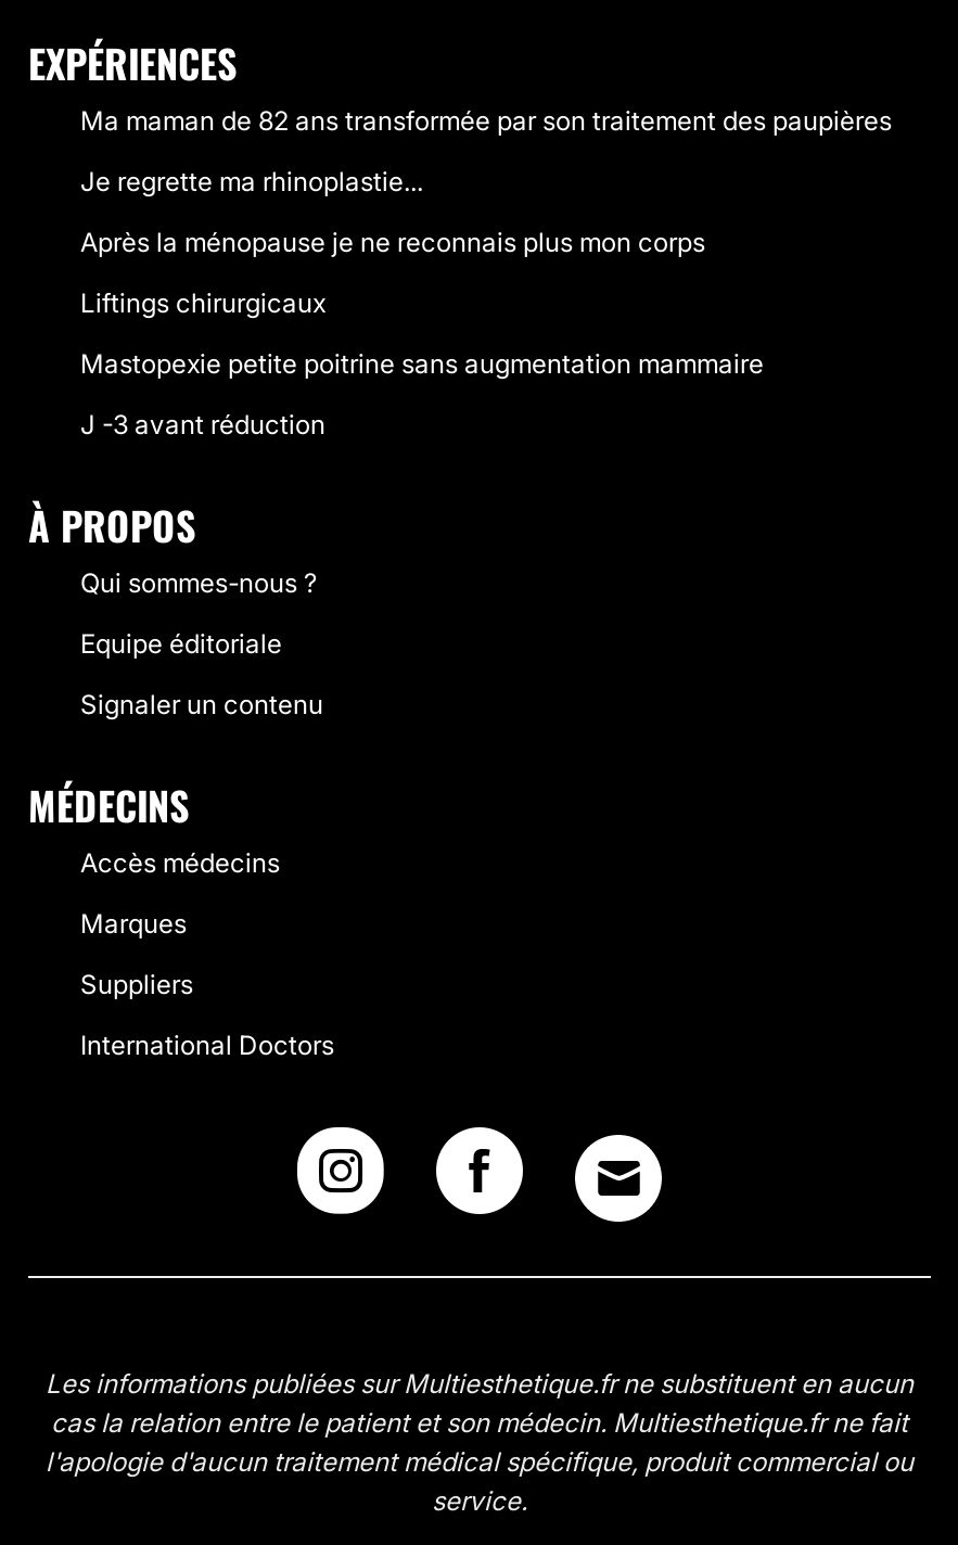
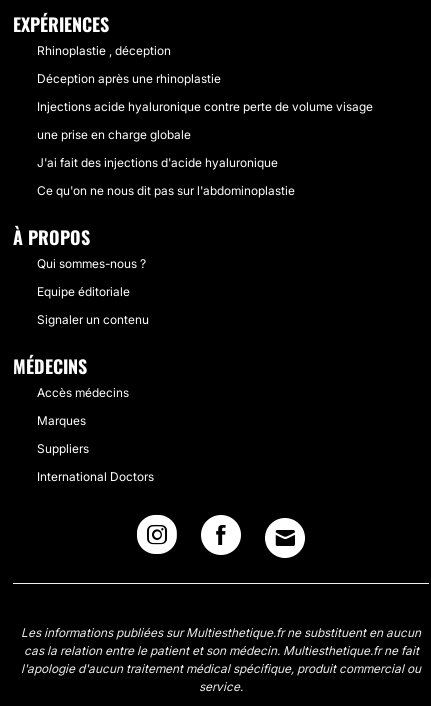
- Ma maman de 82 ans transformée par son traitement des paupières
+ Rhinoplastie , déception

- Je regrette ma rhinoplastie...
+ Déception après une rhinoplastie

- Après la ménopause je ne reconnais plus mon corps
+ Injections acide hyaluronique contre perte de volume visage

- Liftings chirurgicaux
+ une prise en charge globale

- Mastopexie petite poitrine sans augmentation mammaire
+ J'ai fait des injections d'acide hyaluronique

- J -3 avant réduction
+ Ce qu'on ne nous dit pas sur l'abdominoplastie
